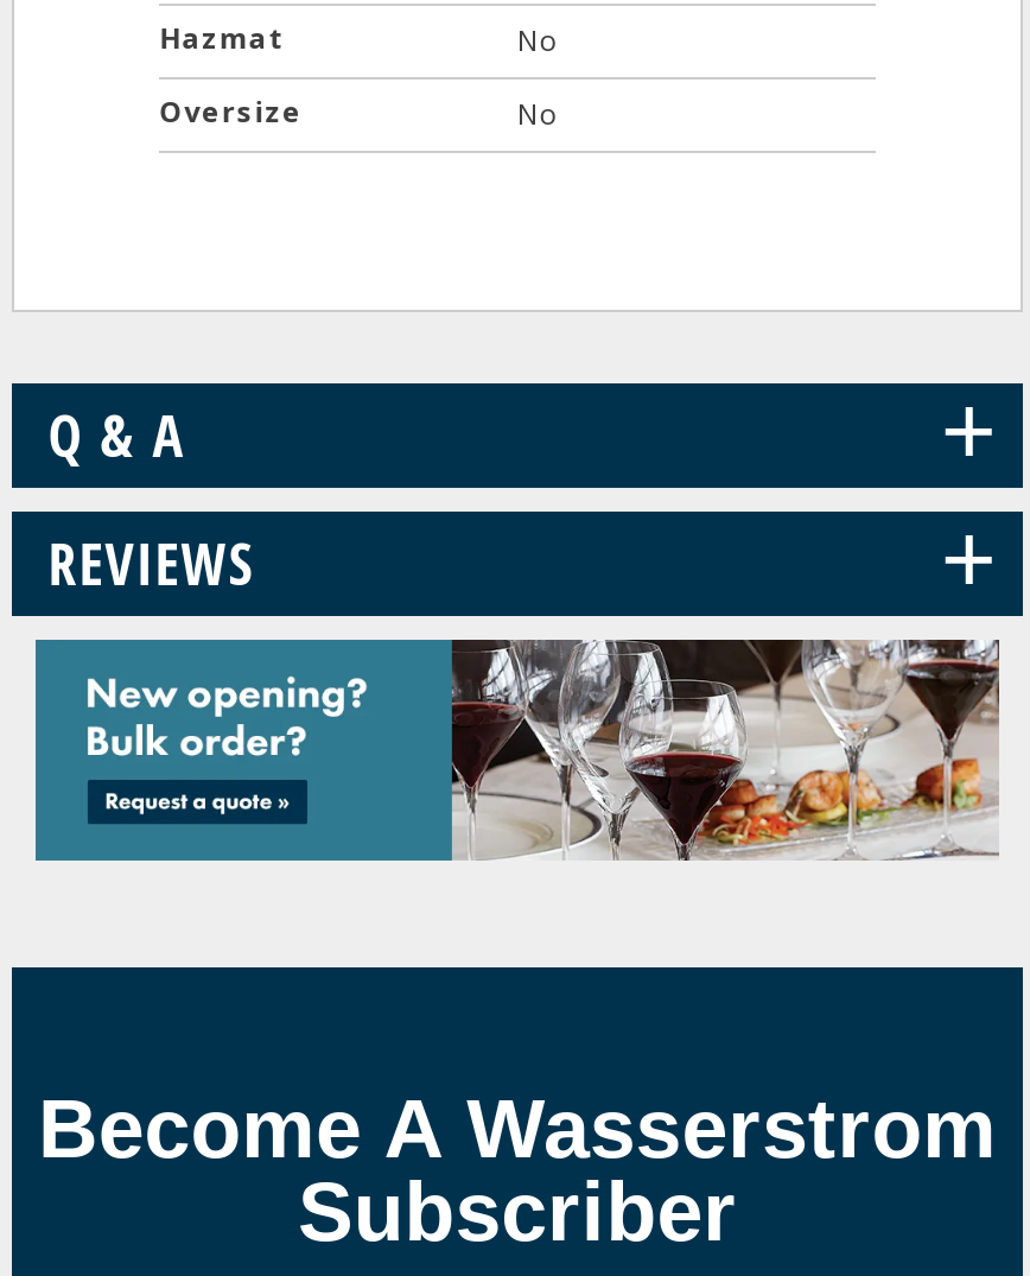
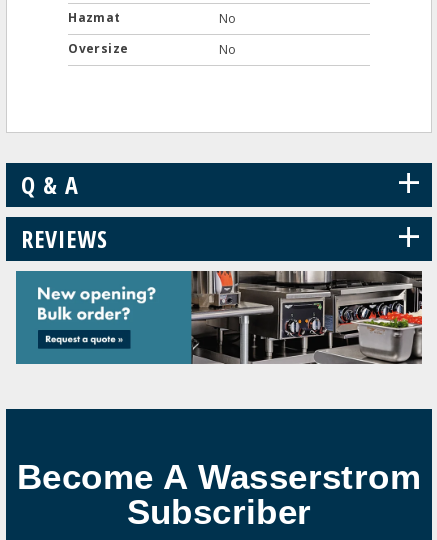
- [image]
+ [image]
